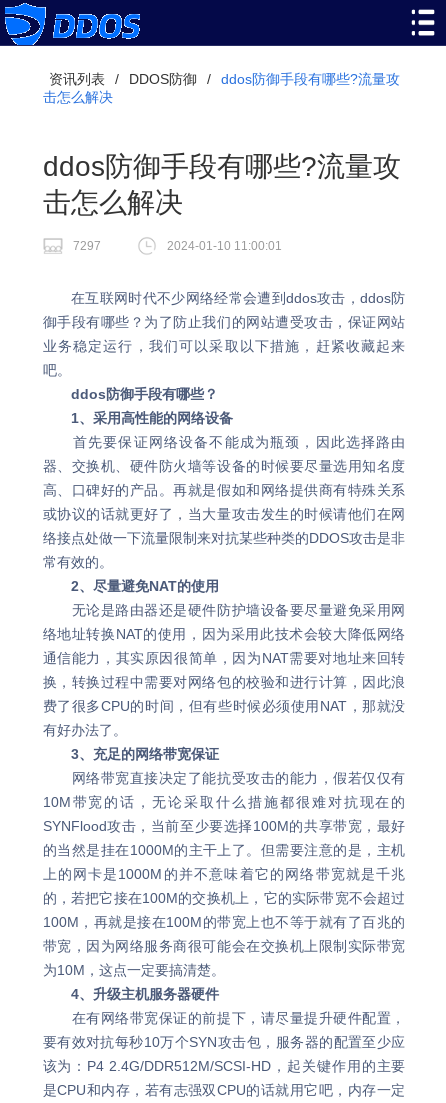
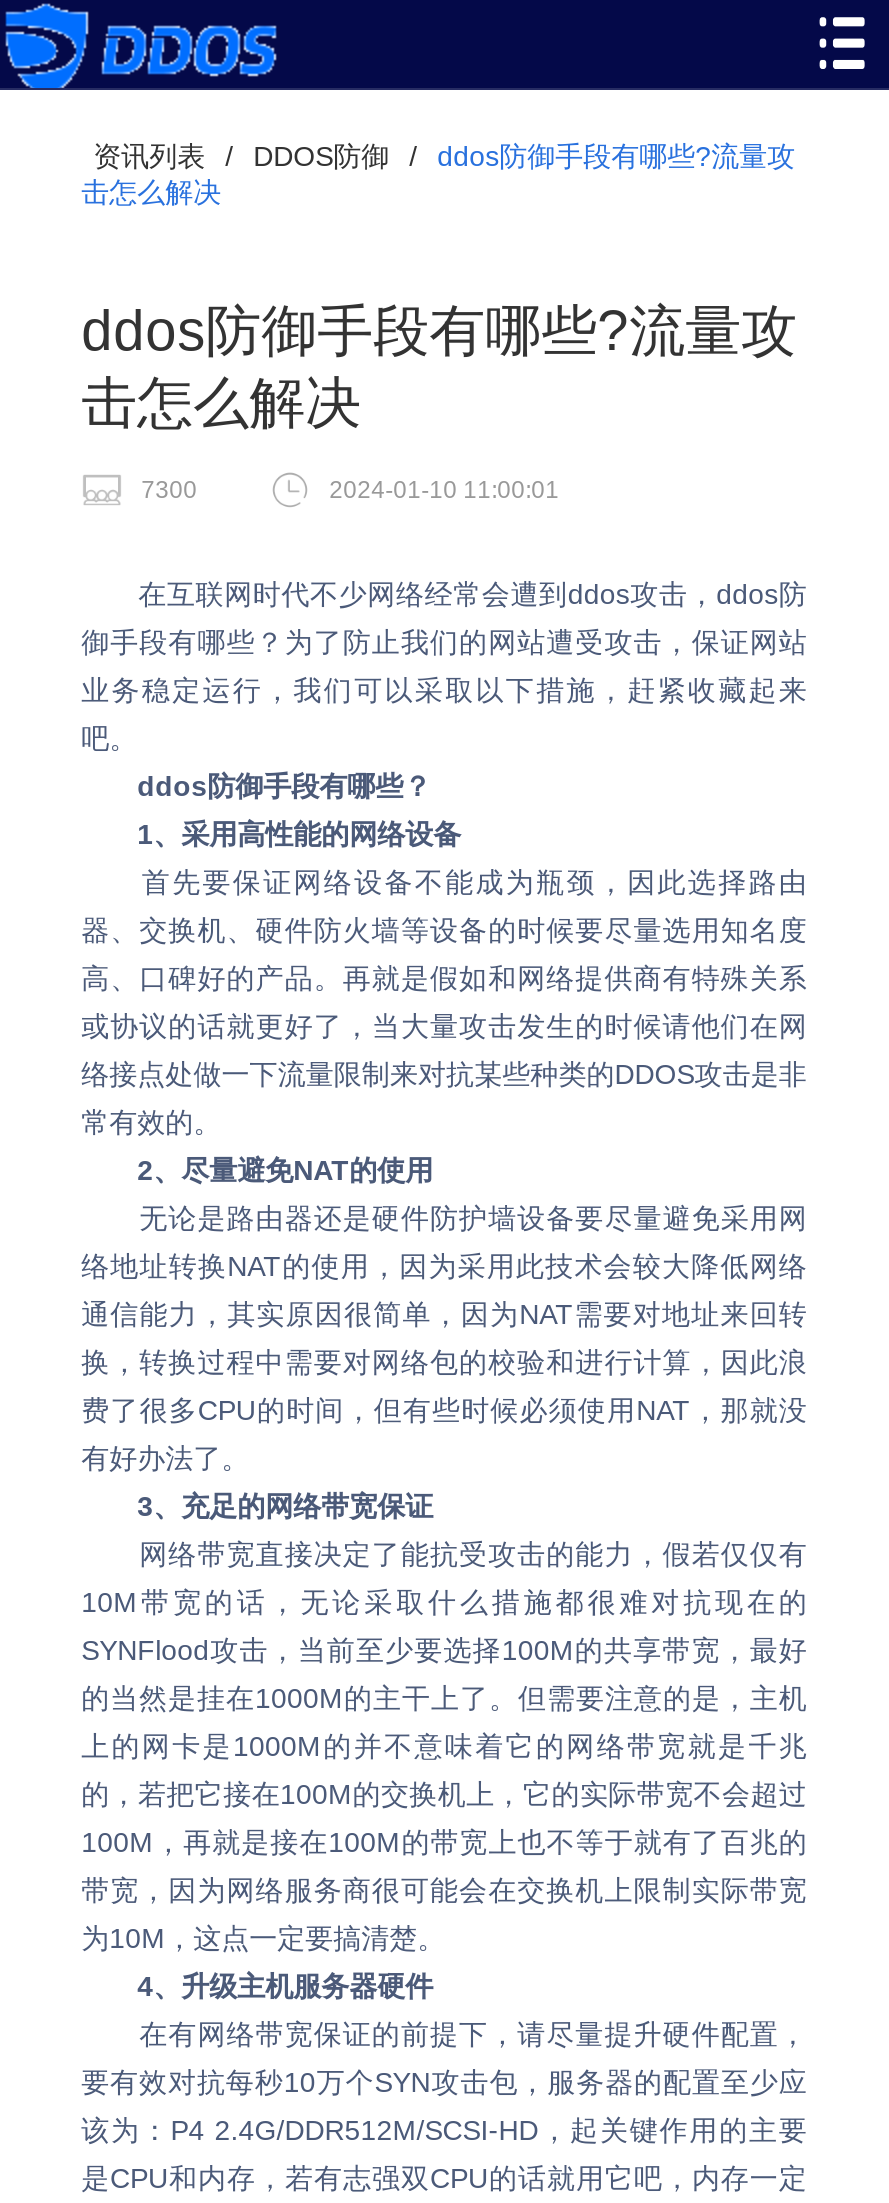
- 7297
+ 7300
